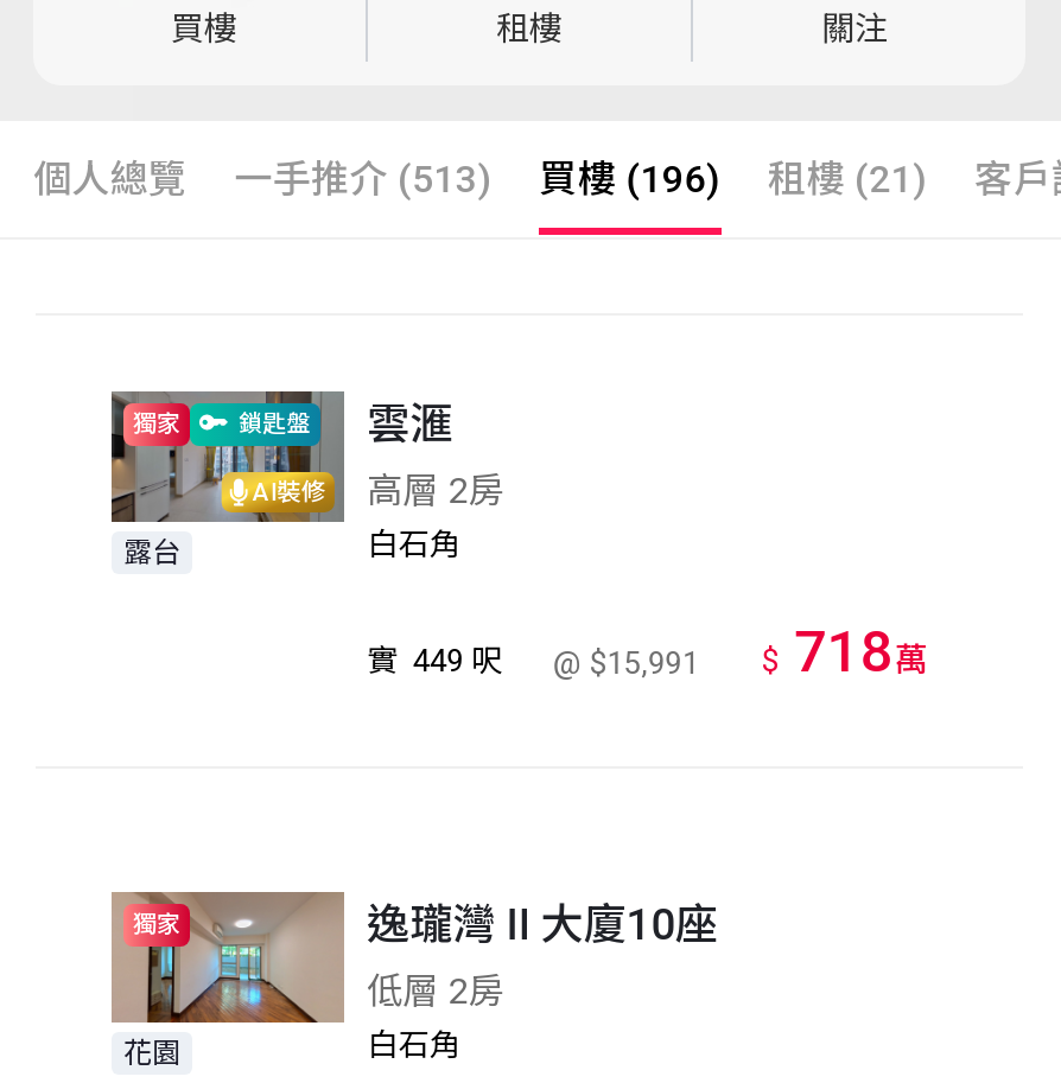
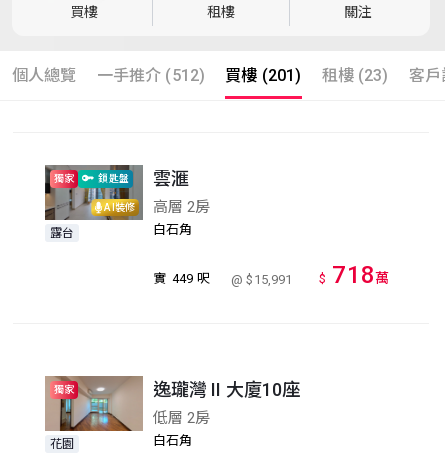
- 一手推介 (513)
+ 一手推介 (512)

- 買樓 (196)
+ 買樓 (201)

- 租樓 (21)
+ 租樓 (23)
